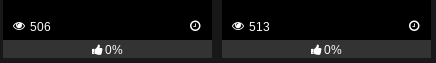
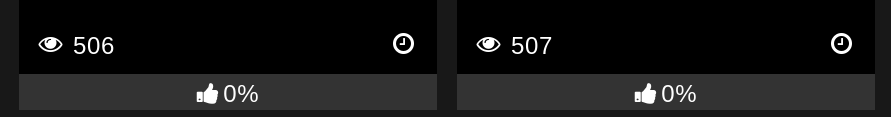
- 513
+ 507
